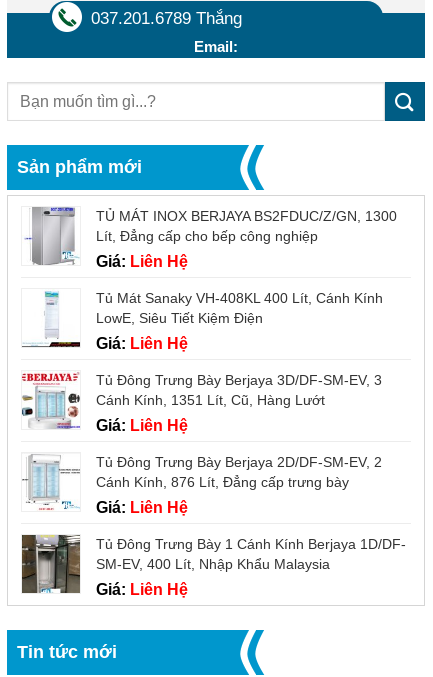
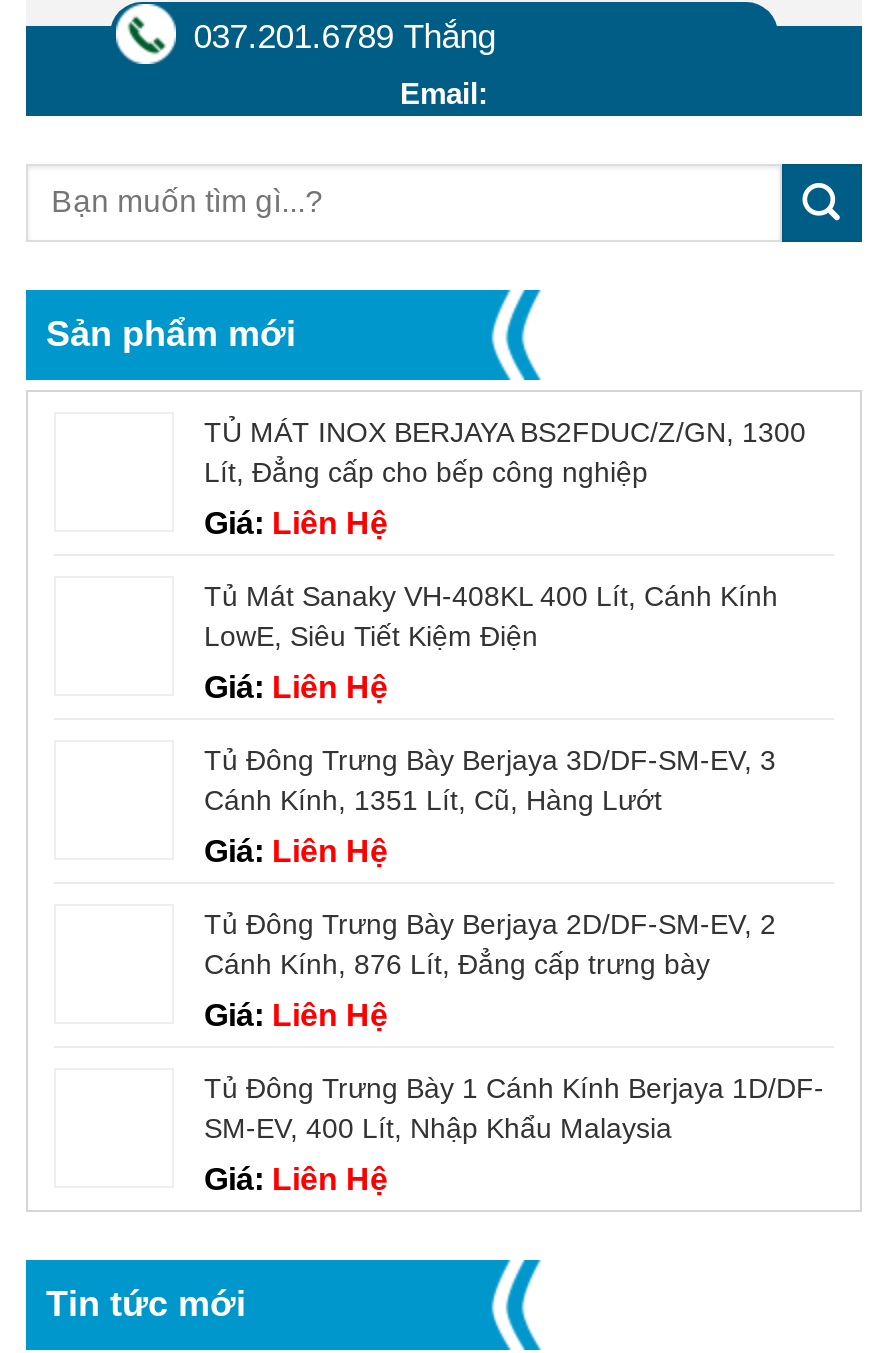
- [image]

- [image]

- [image]

- [image]

- [image]
